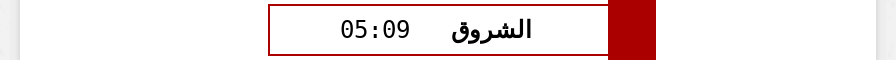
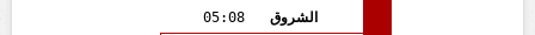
- الشروق 05:09
+ الشروق 05:08
